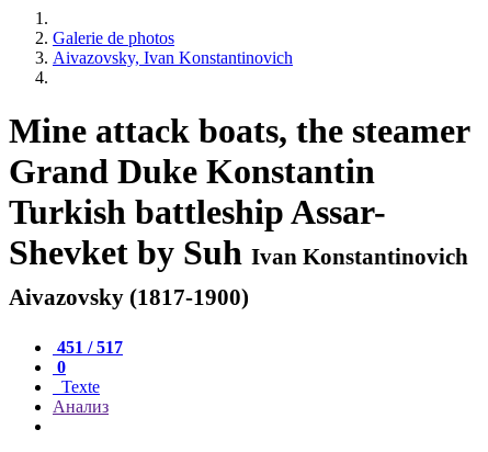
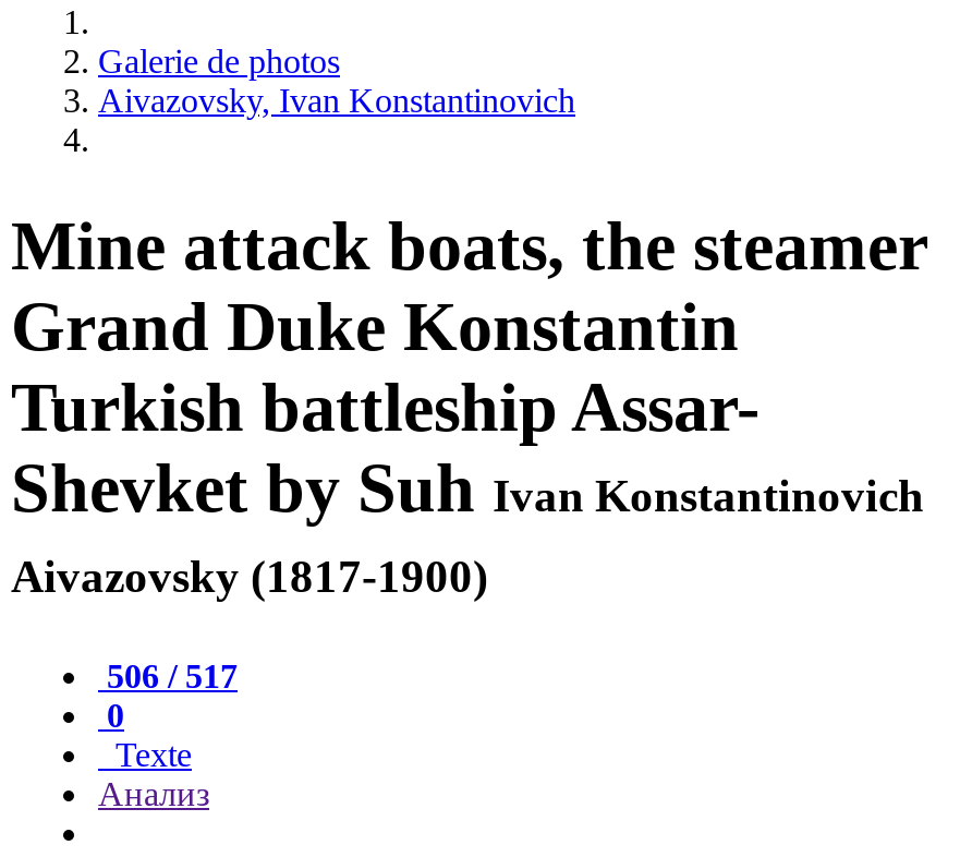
- 451 / 517
+ 506 / 517
